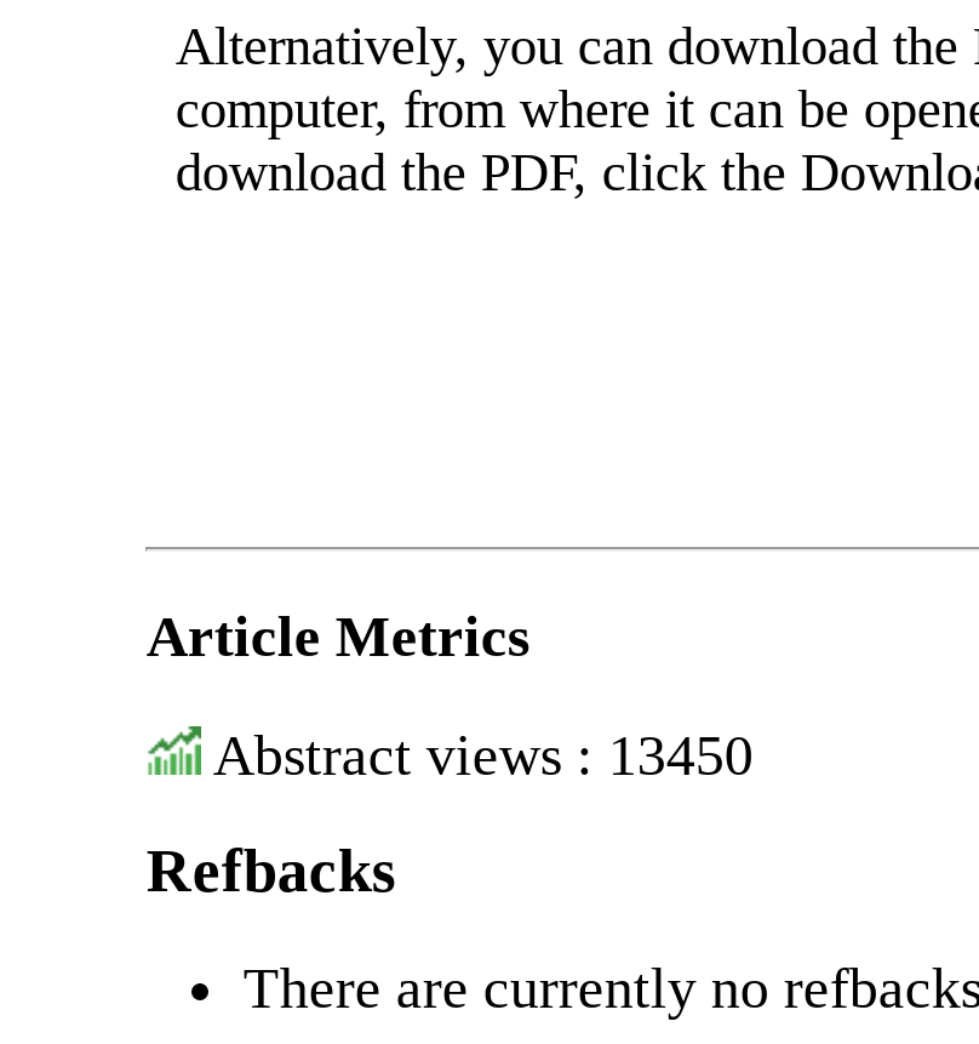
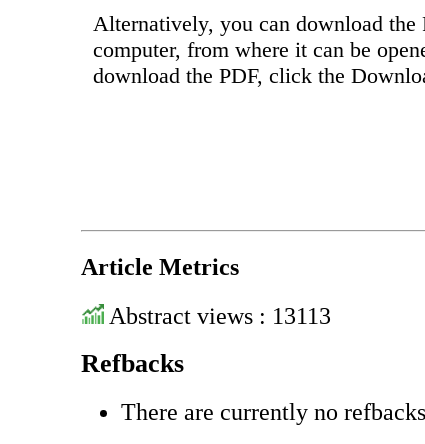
- Abstract views : 13450
+ Abstract views : 13113
